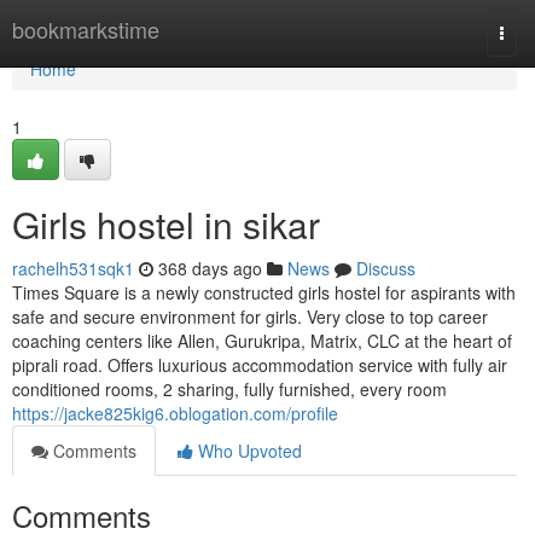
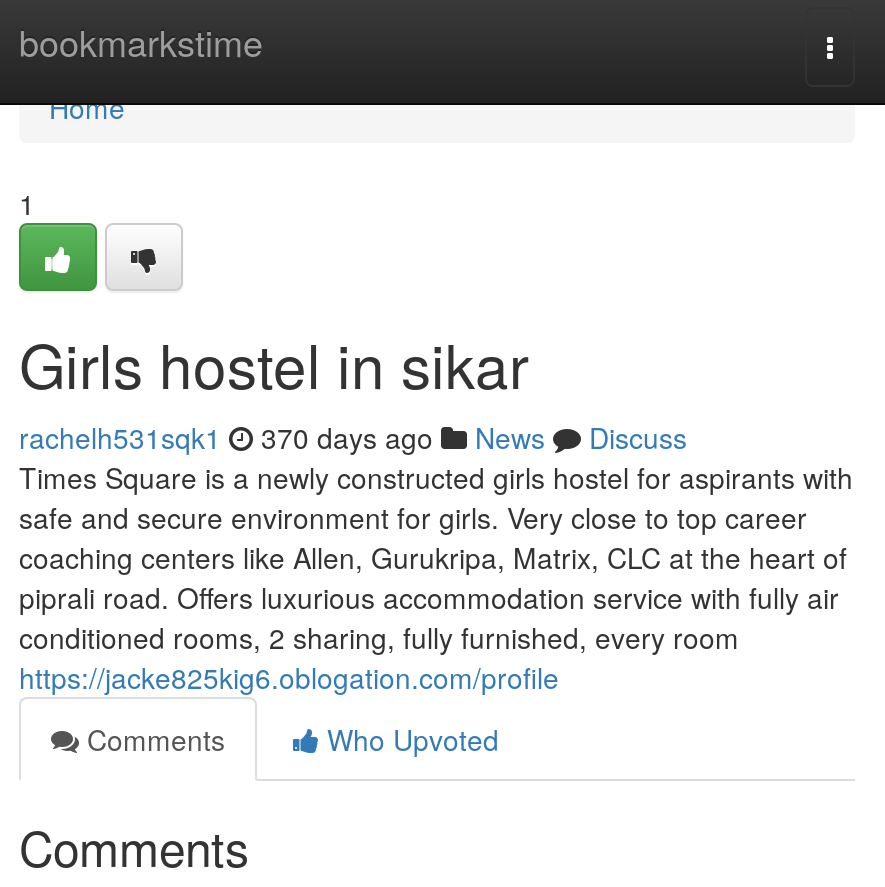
- rachelh531sqk1 368 days ago News Discuss
+ rachelh531sqk1 370 days ago News Discuss
